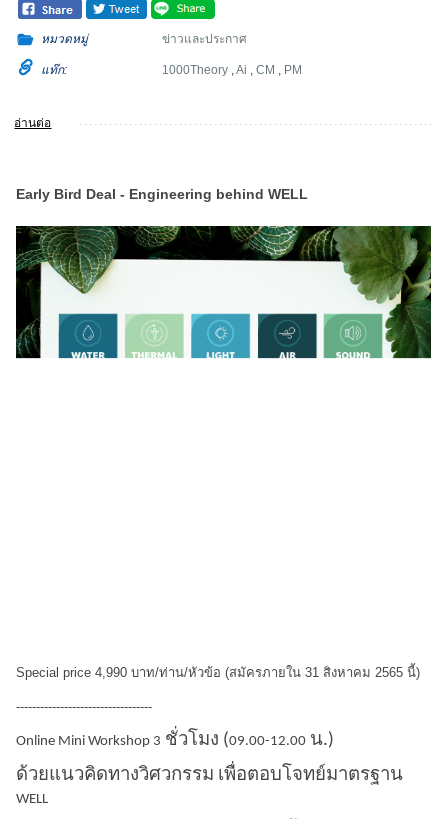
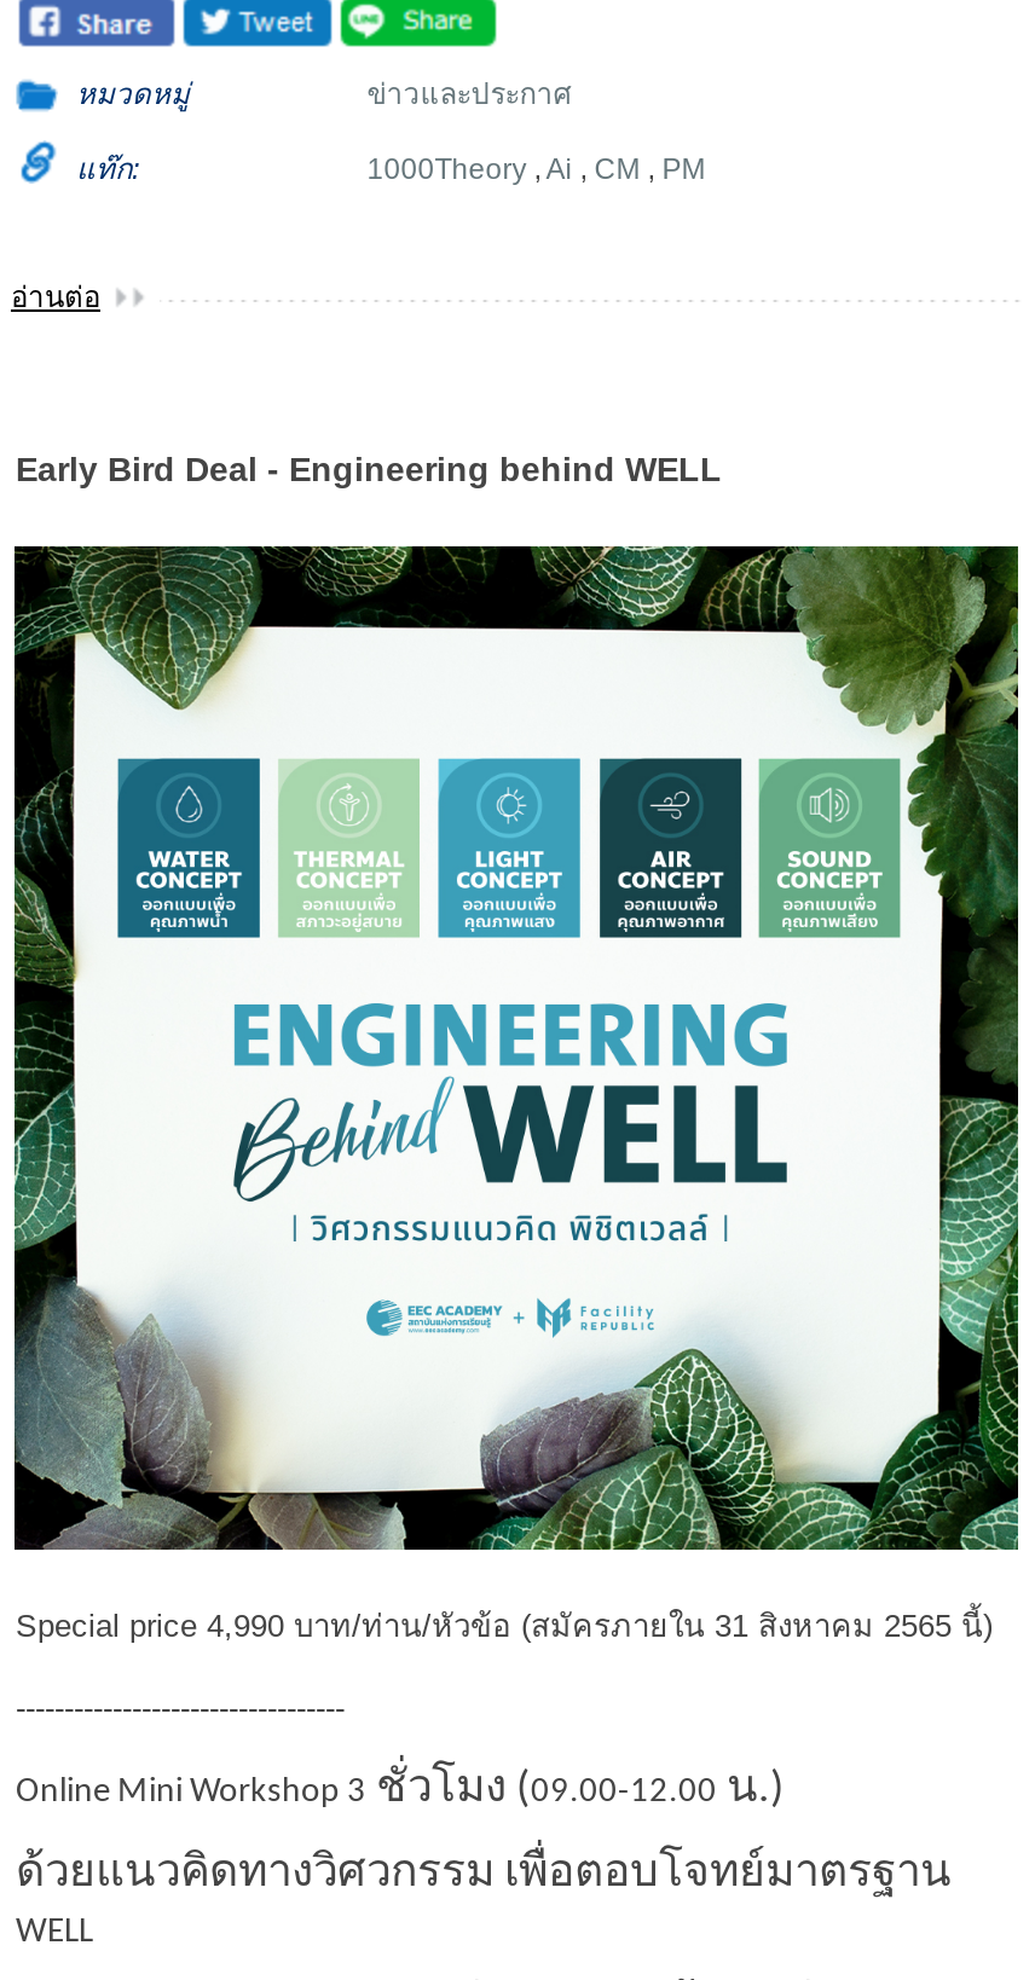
+ [image]
